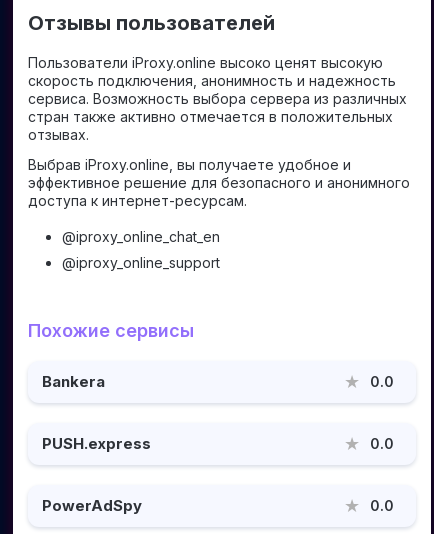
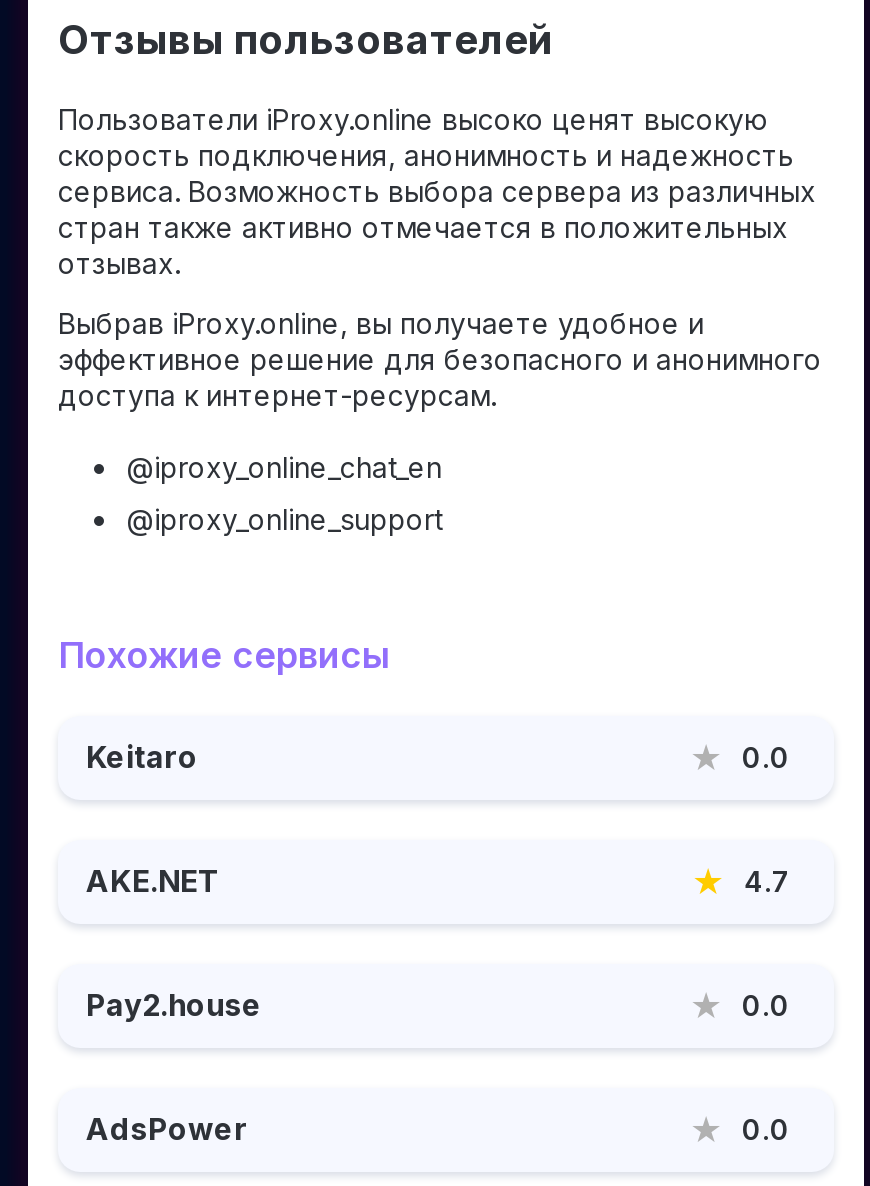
- Bankera
+ Keitaro

- PUSH.express
+ AKE.NET
+ 4.7
+ Pay2.house

- PowerAdSpy
+ AdsPower
